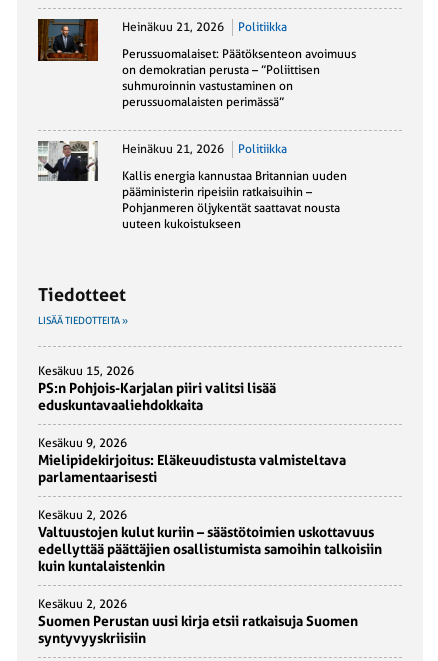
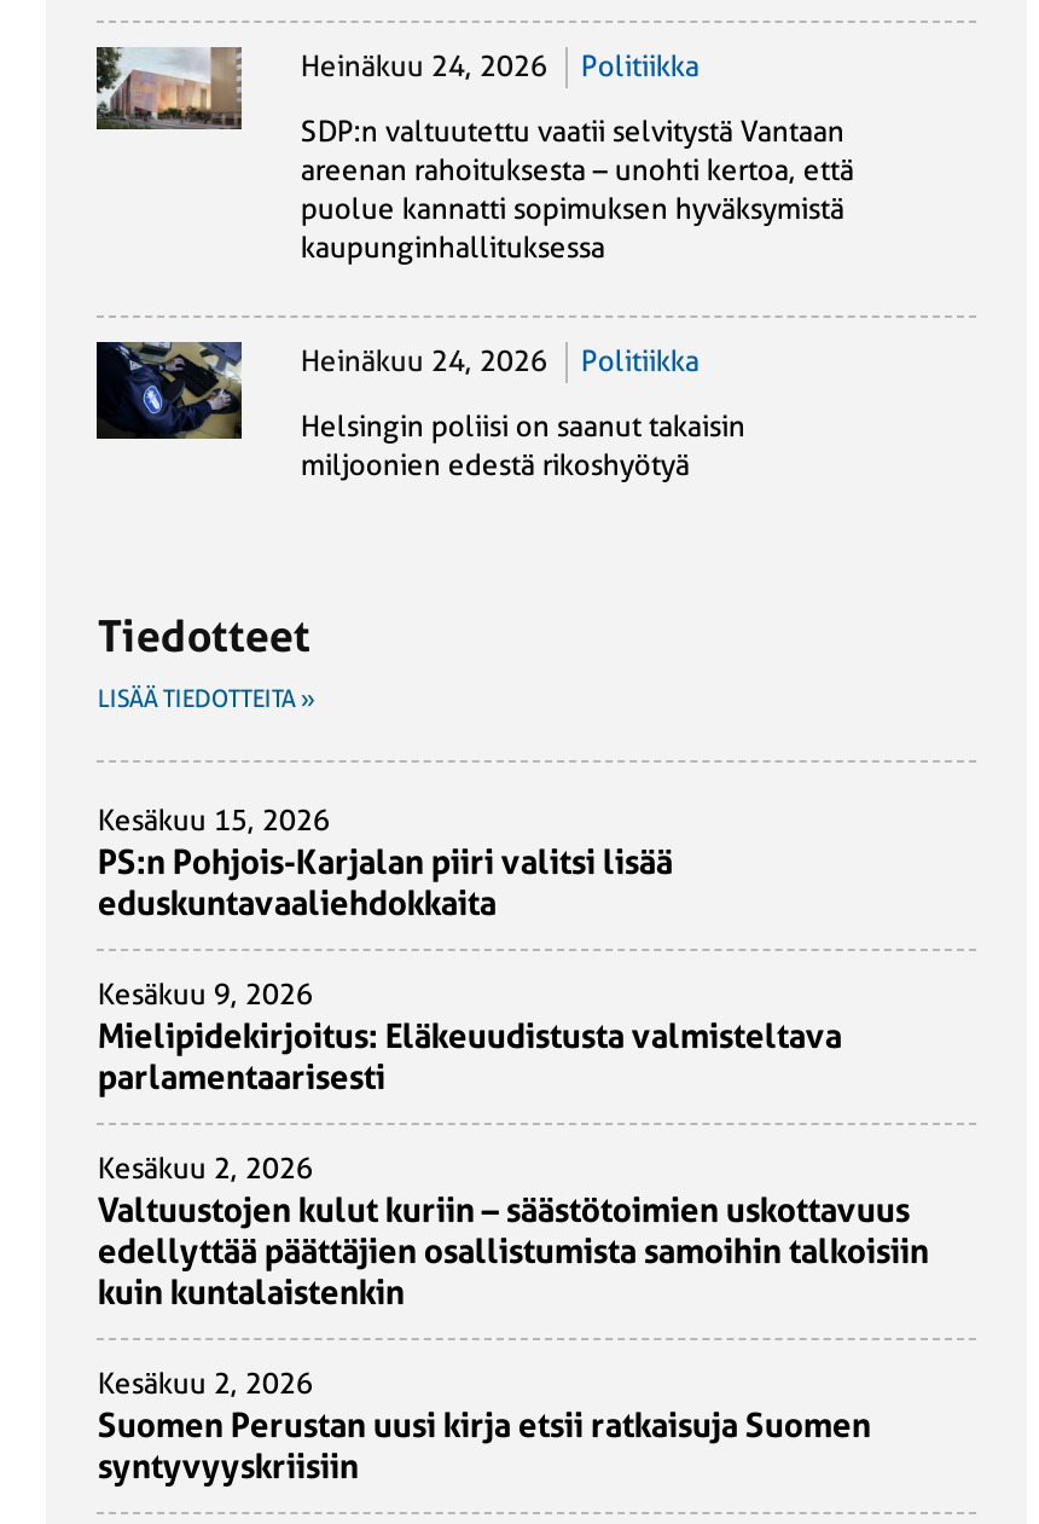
- [image]
- Heinäkuu 21, 2026 Politiikka
+ [image]
+ Heinäkuu 24, 2026 Politiikka

- Perussuomalaiset: Päätöksenteon avoimuus
- on demokratian perusta – ”Poliittisen
- suhmuroinnin vastustaminen on
- perussuomalaisten perimässä”
+ SDP:n valtuutettu vaatii selvitystä Vantaan
+ areenan rahoituksesta – unohti kertoa, että
+ puolue kannatti sopimuksen hyväksymistä
+ kaupunginhallituksessa

- [image]
- Heinäkuu 21, 2026 Politiikka
+ [image]
+ Heinäkuu 24, 2026 Politiikka

- Kallis energia kannustaa Britannian uuden
- pääministerin ripeisiin ratkaisuihin –
- Pohjanmeren öljykentät saattavat nousta
- uuteen kukoistukseen
+ Helsingin poliisi on saanut takaisin
+ miljoonien edestä rikoshyötyä
